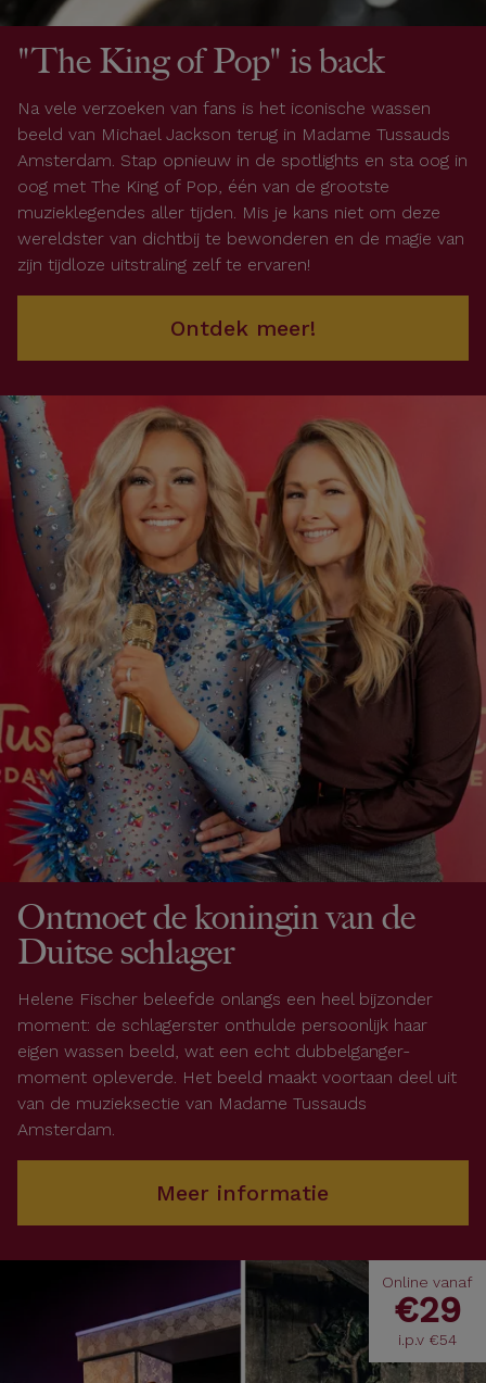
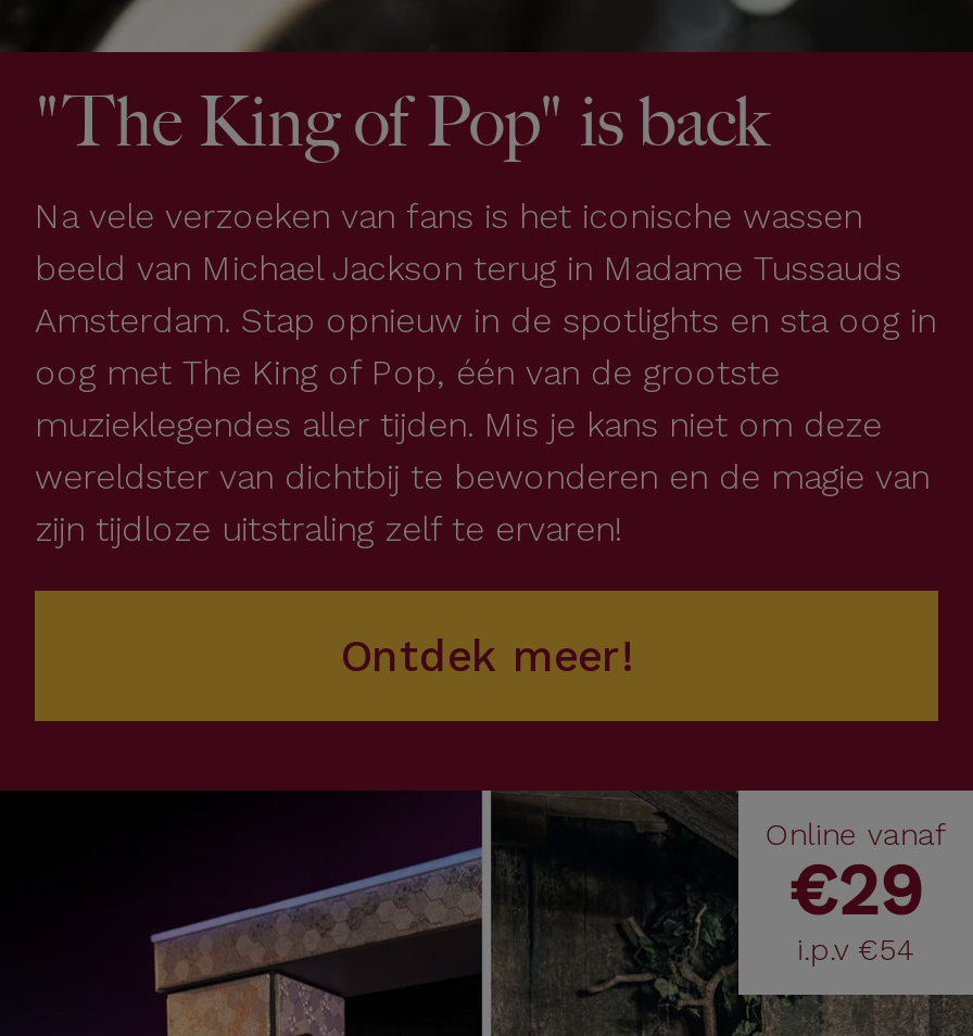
- [image]
- Ontmoet de koningin van de
- Duitse schlager
- Helene Fischer beleefde onlangs een heel bijzonder
- moment: de schlagerster onthulde persoonlijk haar
- eigen wassen beeld, wat een echt dubbelganger-
- moment opleverde. Het beeld maakt voortaan deel uit
- van de muzieksectie van Madame Tussauds
- Amsterdam.
- Meer informatie
